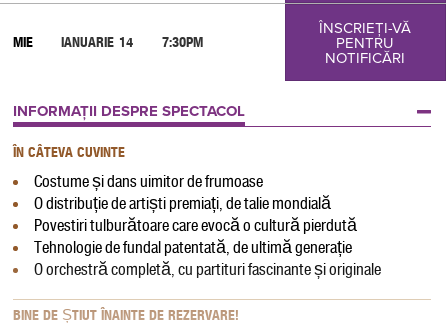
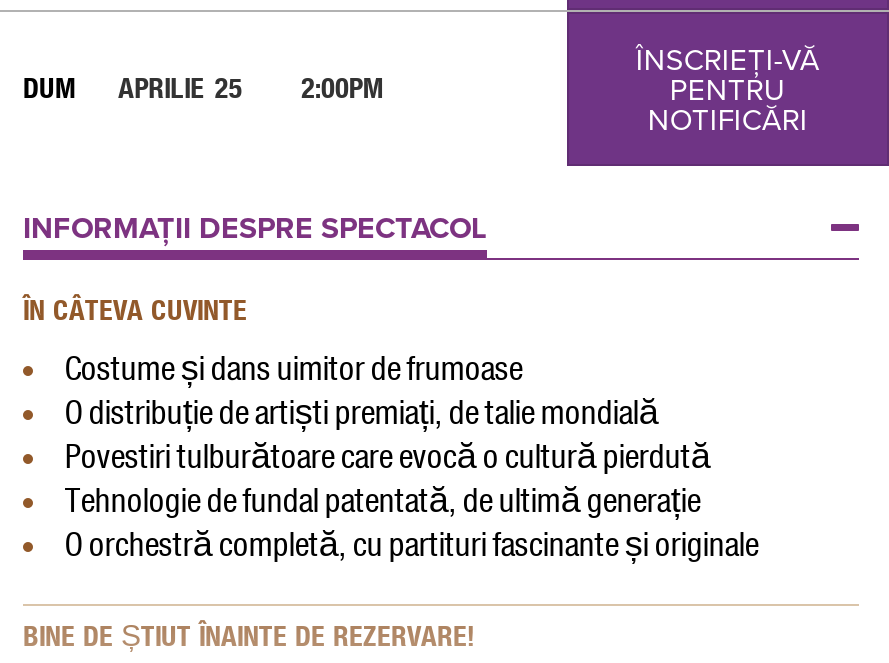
- MIE
- IANUARIE 14
- 7:30PM
+ DUM
+ APRILIE 25
+ 2:00PM
